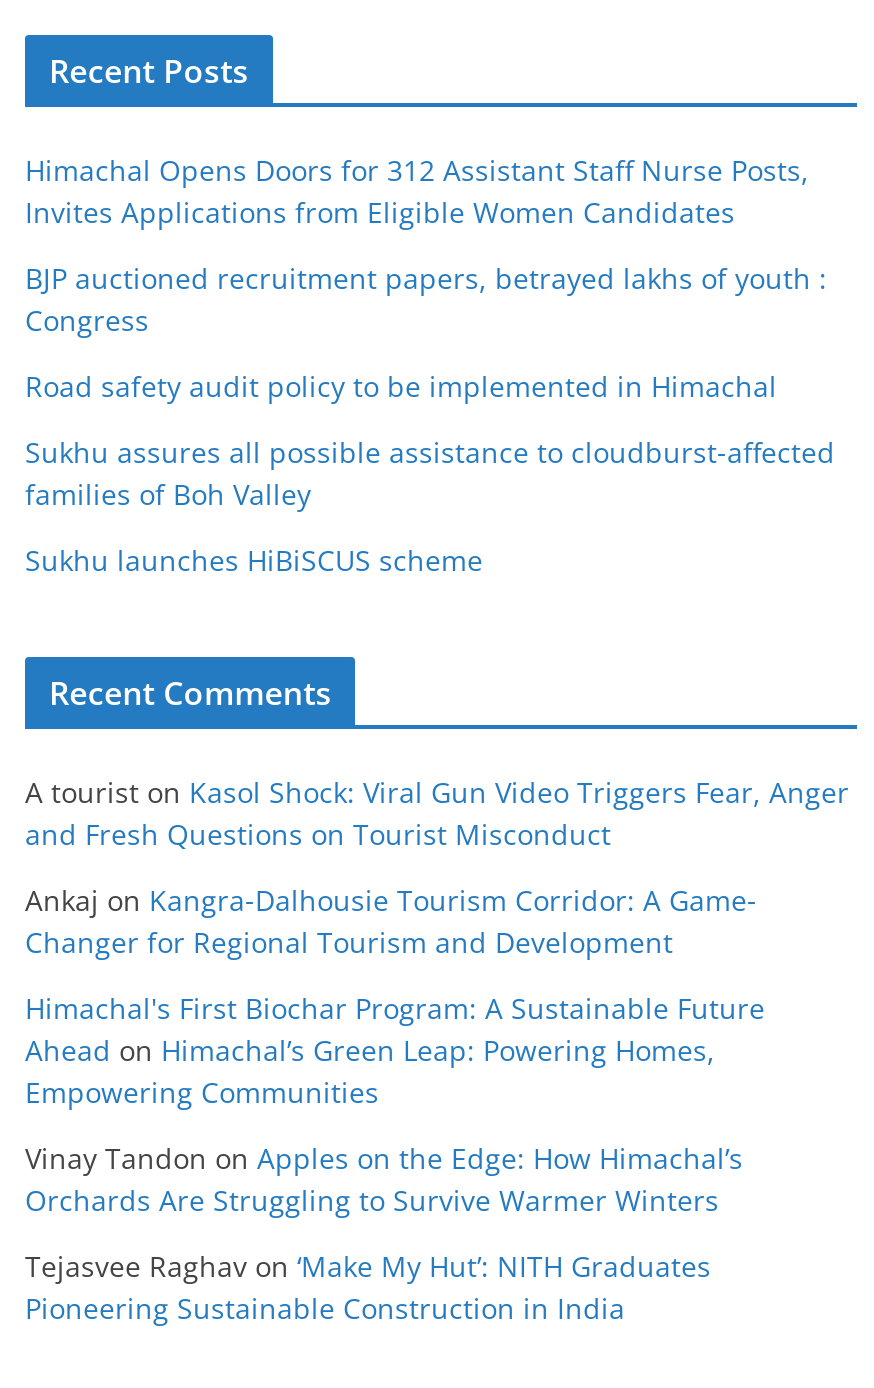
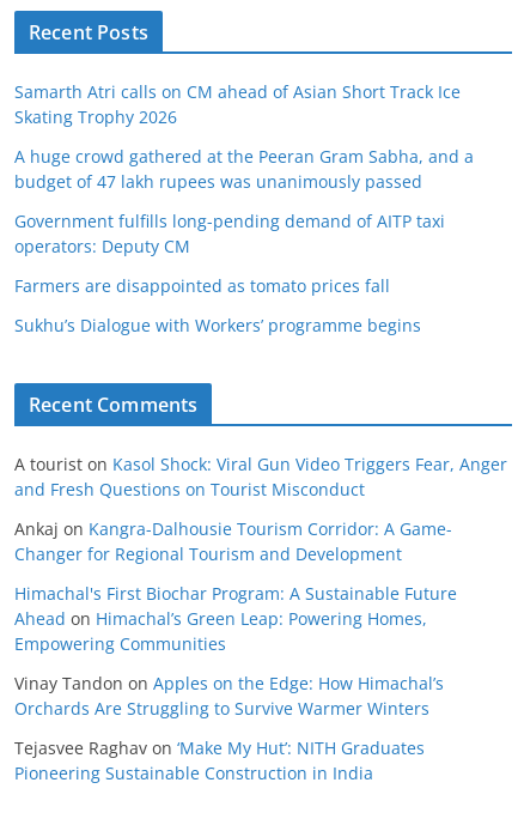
- Himachal Opens Doors for 312 Assistant Staff Nurse Posts,
- Invites Applications from Eligible Women Candidates
+ Samarth Atri calls on CM ahead of Asian Short Track Ice
+ Skating Trophy 2026

- BJP auctioned recruitment papers, betrayed lakhs of youth :
- Congress
+ A huge crowd gathered at the Peeran Gram Sabha, and a
+ budget of 47 lakh rupees was unanimously passed

- Road safety audit policy to be implemented in Himachal
+ Government fulfills long-pending demand of AITP taxi
+ operators: Deputy CM

- Sukhu assures all possible assistance to cloudburst-affected
- families of Boh Valley
+ Farmers are disappointed as tomato prices fall

- Sukhu launches HiBiSCUS scheme
+ Sukhu’s Dialogue with Workers’ programme begins
